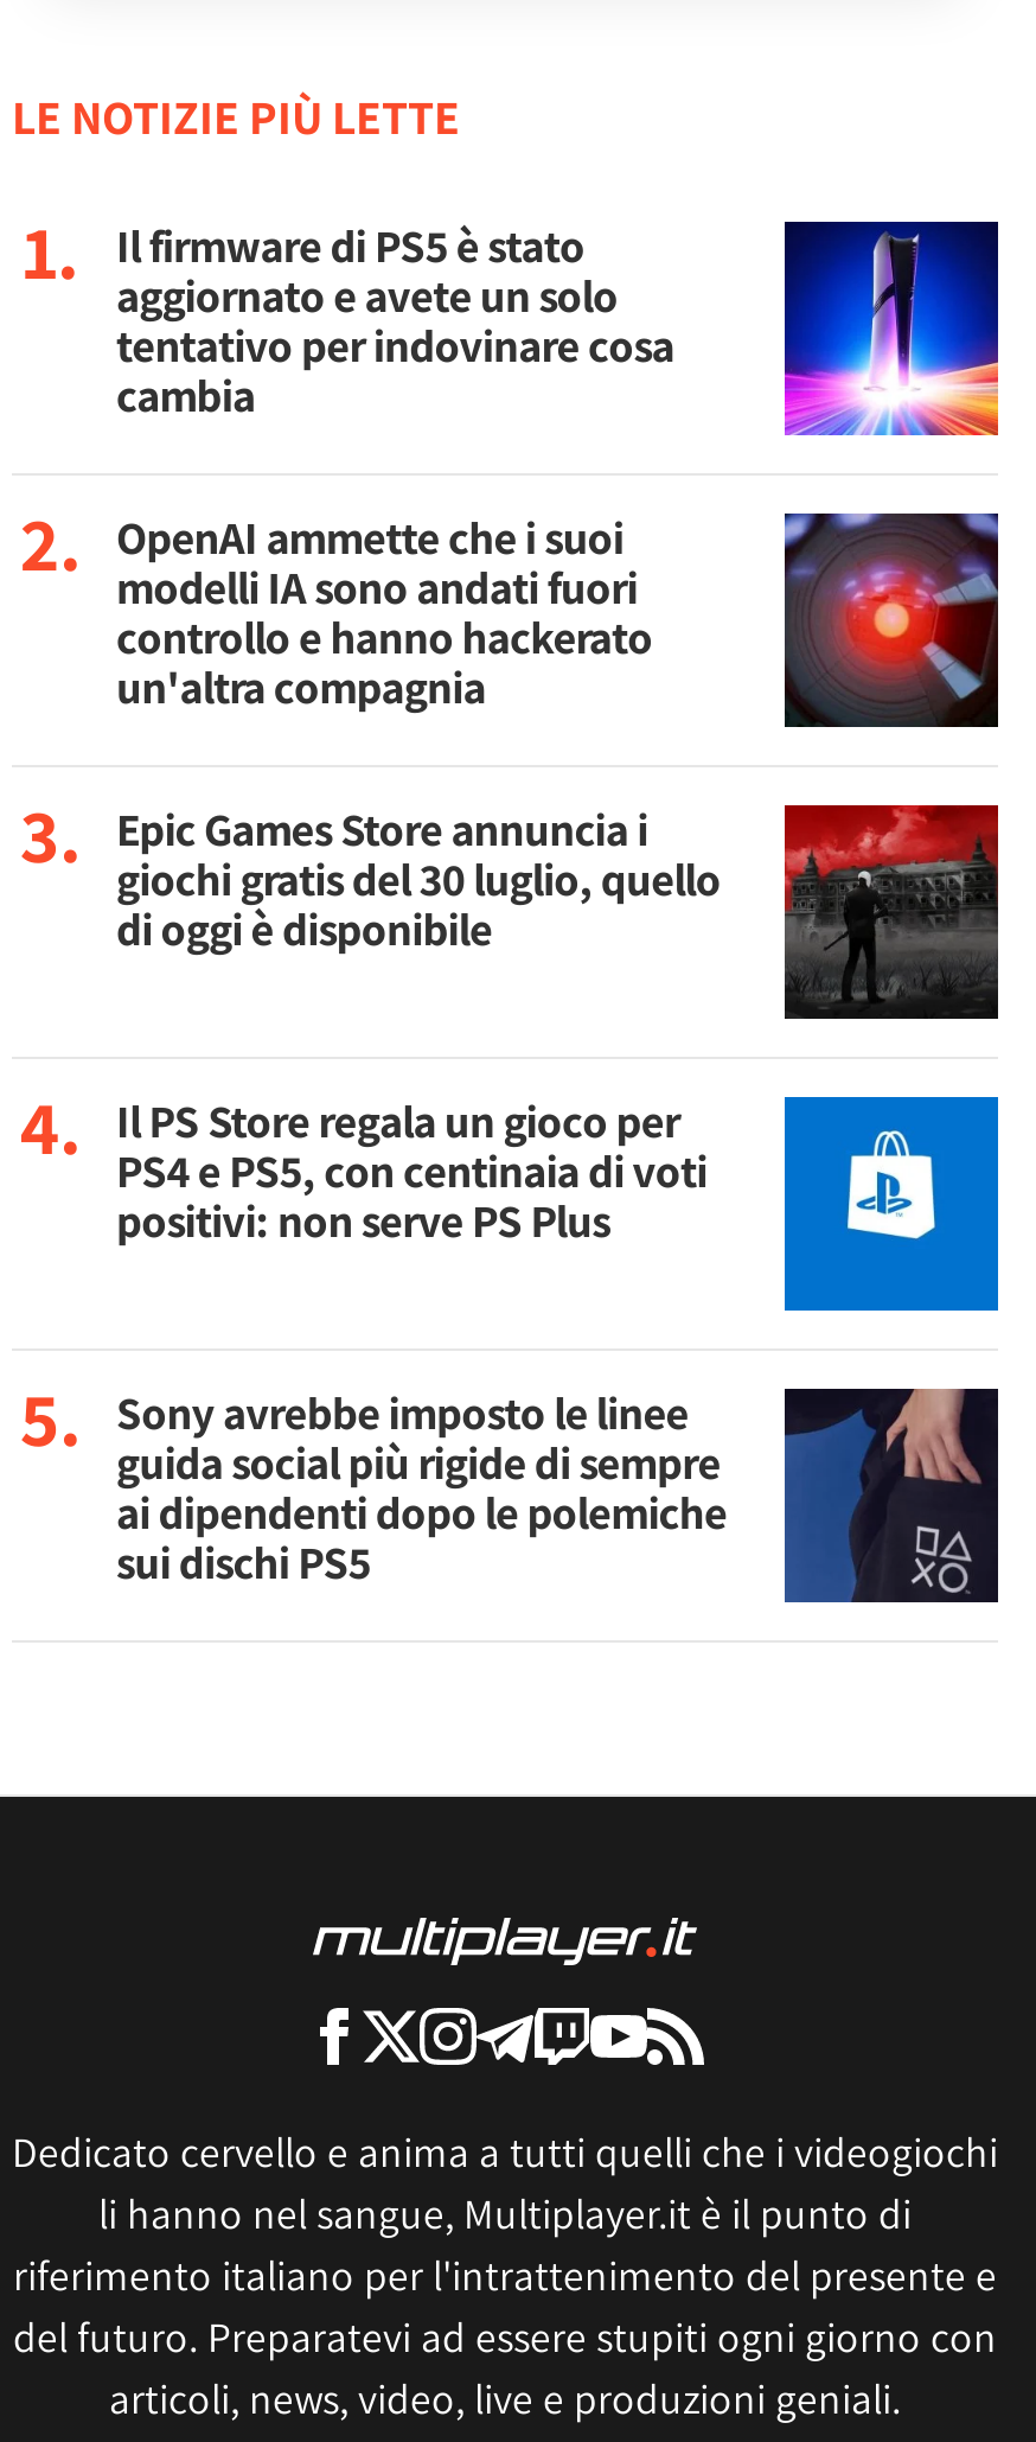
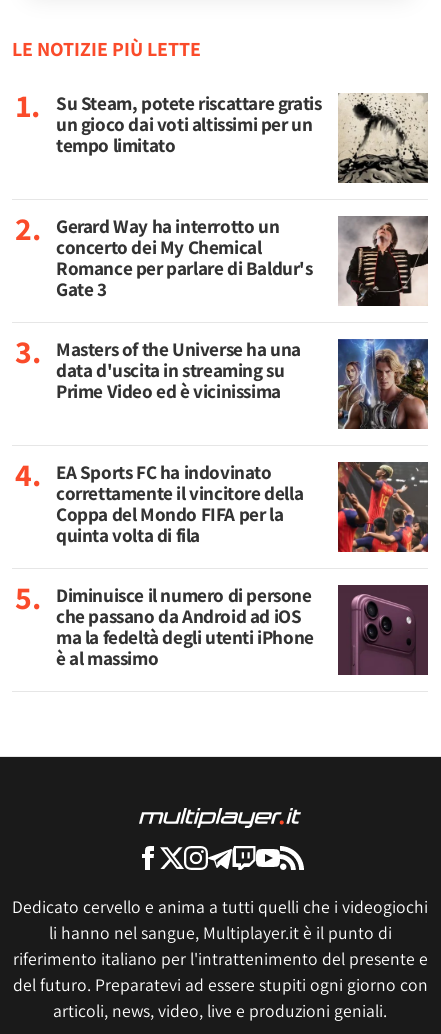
- Il firmware di PS5 è stato
- aggiornato e avete un solo
- tentativo per indovinare cosa
- cambia
+ Su Steam, potete riscattare gratis
+ un gioco dai voti altissimi per un
+ tempo limitato

- [image]
+ [image]

- OpenAI ammette che i suoi
- modelli IA sono andati fuori
- controllo e hanno hackerato
- un'altra compagnia
+ Gerard Way ha interrotto un
+ concerto dei My Chemical
+ Romance per parlare di Baldur's
+ Gate 3

- [image]
+ [image]

- [image]
- Epic Games Store annuncia i
- giochi gratis del 30 luglio, quello
- di oggi è disponibile
+ [image]
+ Masters of the Universe ha una
+ data d'uscita in streaming su
+ Prime Video ed è vicinissima

- [image]
- Il PS Store regala un gioco per
- PS4 e PS5, con centinaia di voti
- positivi: non serve PS Plus
+ [image]
+ EA Sports FC ha indovinato
+ correttamente il vincitore della
+ Coppa del Mondo FIFA per la
+ quinta volta di fila

- [image]
- Sony avrebbe imposto le linee
- guida social più rigide di sempre
- ai dipendenti dopo le polemiche
- sui dischi PS5
+ [image]
+ Diminuisce il numero di persone
+ che passano da Android ad iOS
+ ma la fedeltà degli utenti iPhone
+ è al massimo
